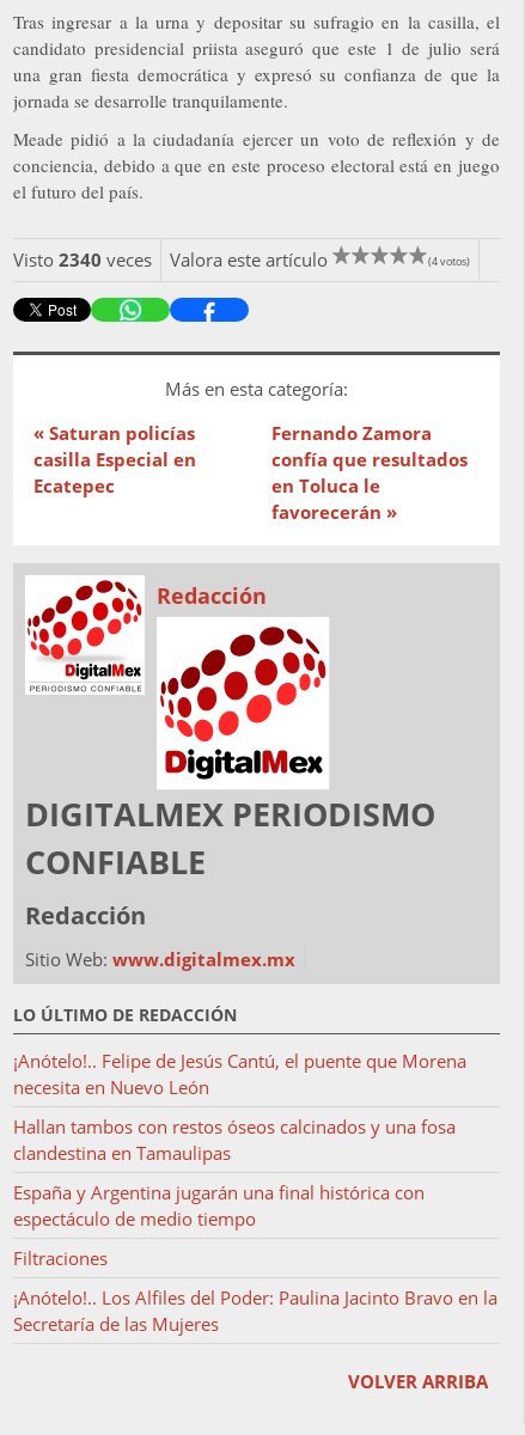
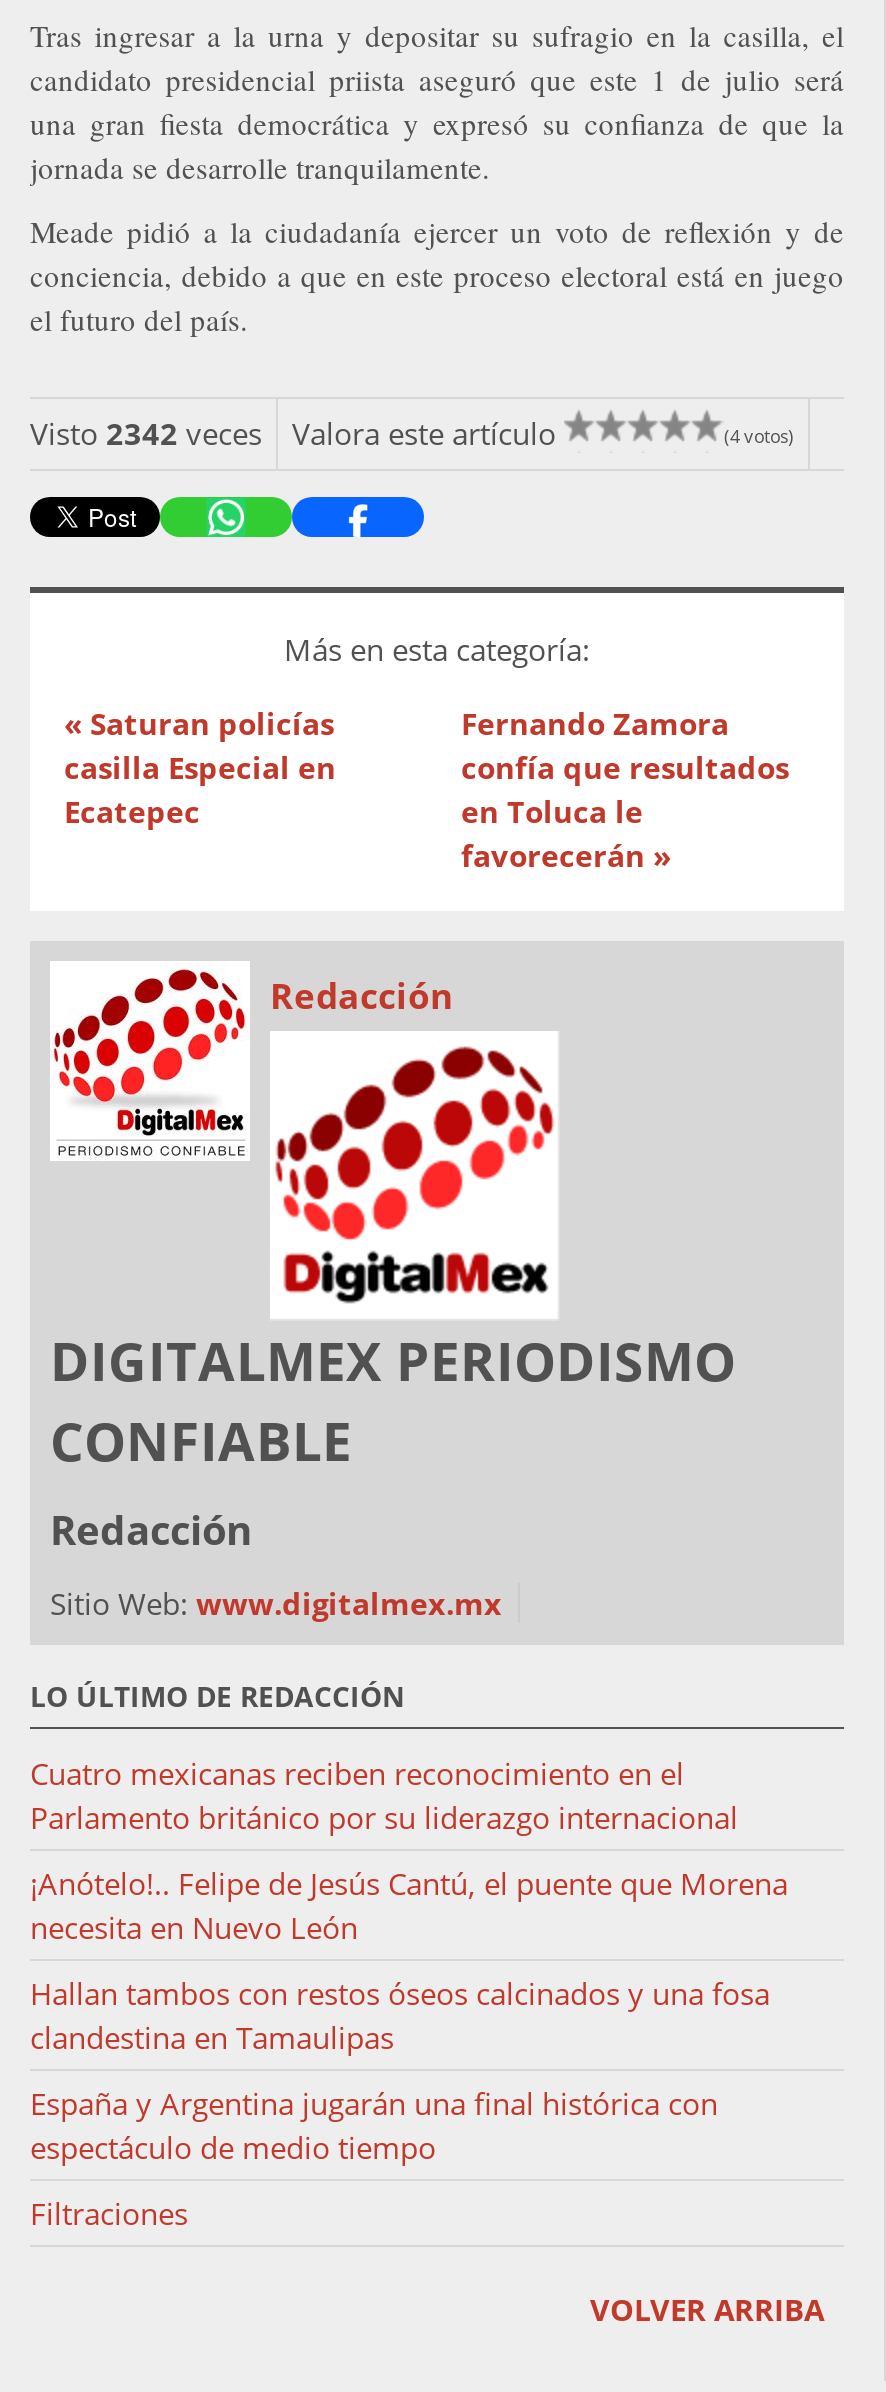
- Visto 2340 veces Valora este artículo
+ Visto 2342 veces Valora este artículo

+ Cuatro mexicanas reciben reconocimiento en el
+ Parlamento británico por su liderazgo internacional

moved down: ¡Anótelo!.. Felipe de Jesús Cantú, el puente que Morena | necesita en Nuevo León | Hallan tambos con restos óseos calcinados y una fosa | clandestina en Tamaulipas | España y Argentina jugarán una final histórica con | espectáculo de medio tiempo | Filtraciones

- ¡Anótelo!.. Los Alfiles del Poder: Paulina Jacinto Bravo en la
- Secretaría de las Mujeres
